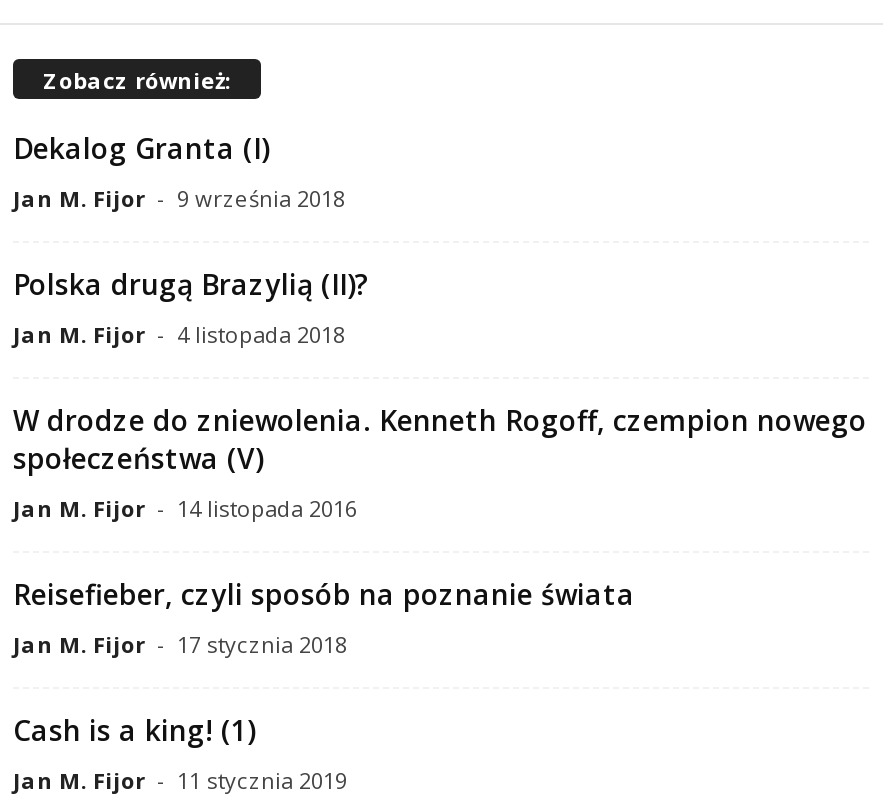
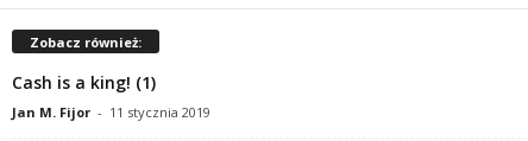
- Dekalog Granta (I)
- Jan M. Fijor - 9 września 2018
- Polska drugą Brazylią (II)?
- Jan M. Fijor - 4 listopada 2018
- W drodze do zniewolenia. Kenneth Rogoff, czempion nowego
- społeczeństwa (V)
- Jan M. Fijor - 14 listopada 2016
- Reisefieber, czyli sposób na poznanie świata
- Jan M. Fijor - 17 stycznia 2018
